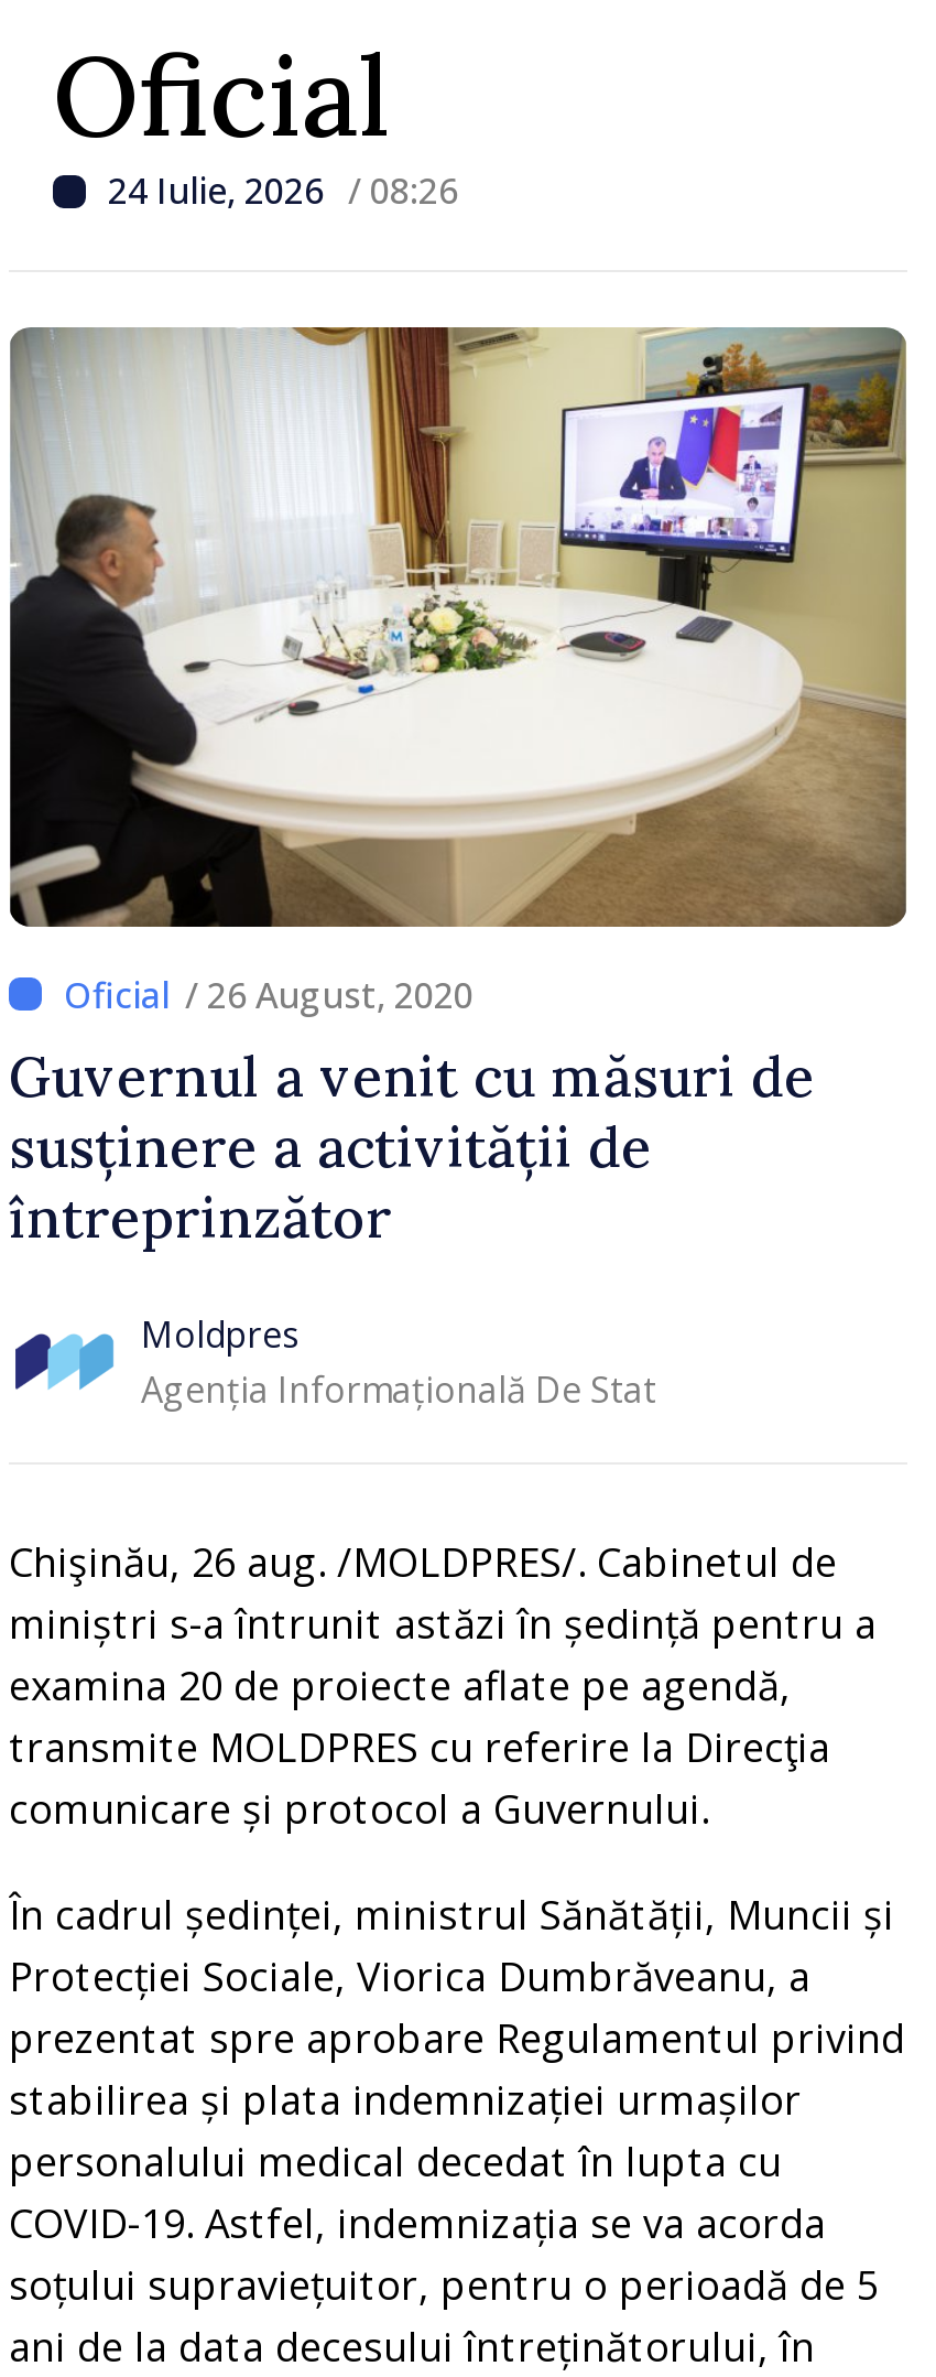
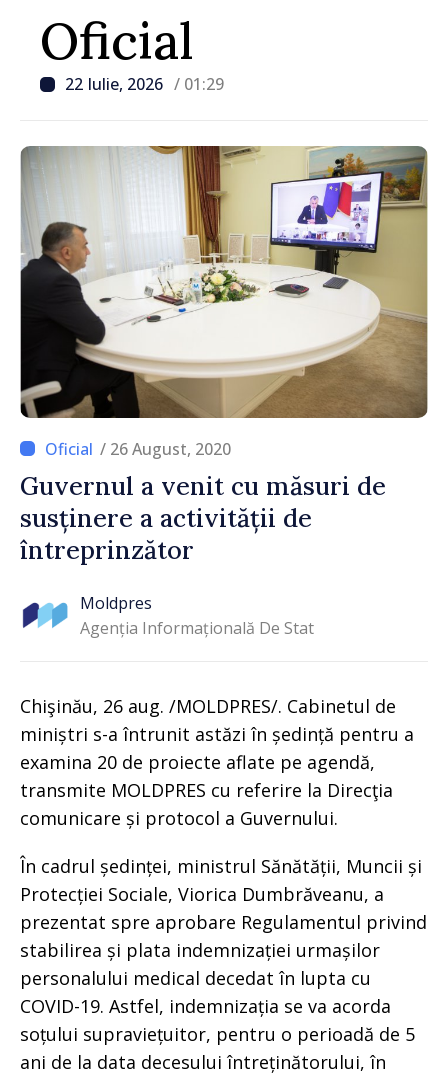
- 24 Iulie, 2026 / 08:26
+ 22 Iulie, 2026 / 01:29
